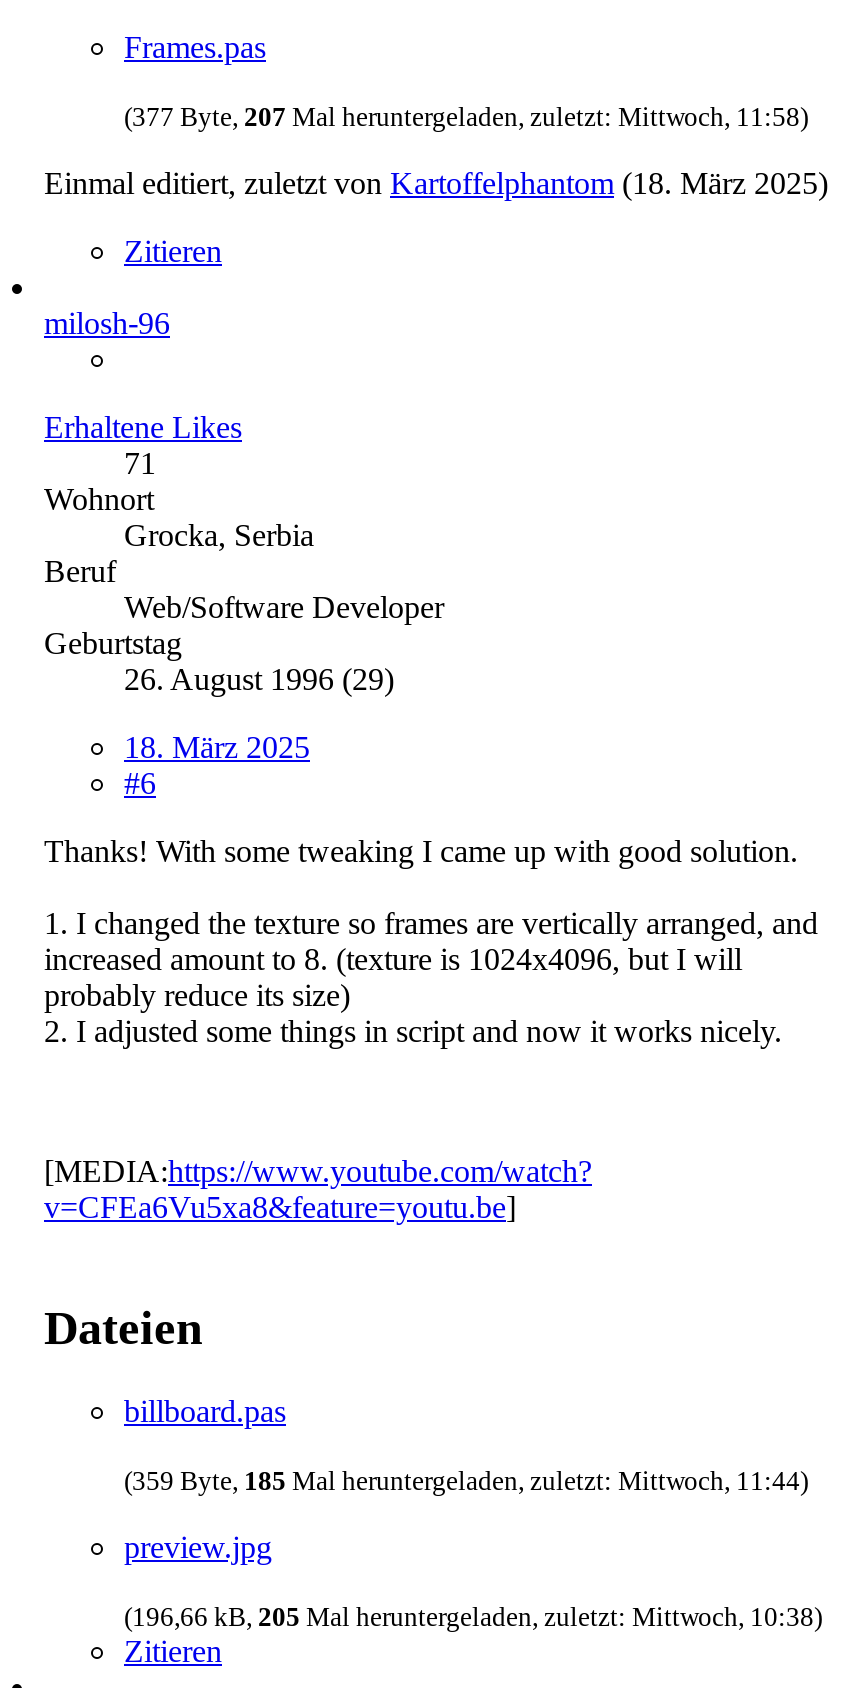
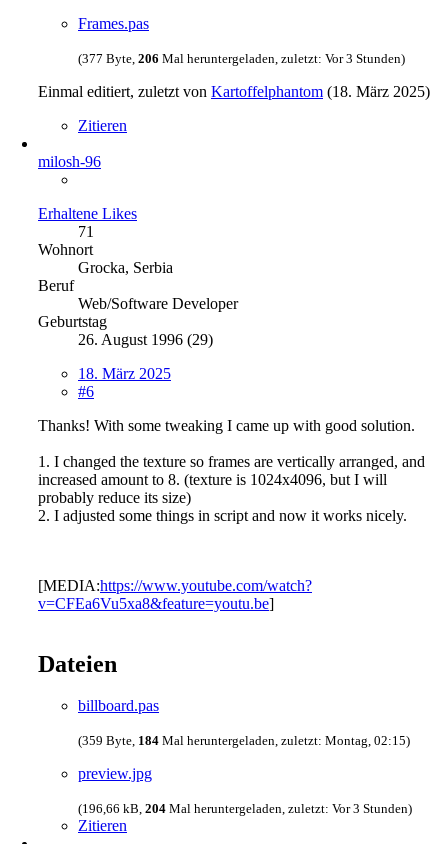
- (377 Byte, 207 Mal heruntergeladen, zuletzt: Mittwoch, 11:58)
+ (377 Byte, 206 Mal heruntergeladen, zuletzt: Vor 3 Stunden)

- (359 Byte, 185 Mal heruntergeladen, zuletzt: Mittwoch, 11:44)
+ (359 Byte, 184 Mal heruntergeladen, zuletzt: Montag, 02:15)

- (196,66 kB, 205 Mal heruntergeladen, zuletzt: Mittwoch, 10:38)
+ (196,66 kB, 204 Mal heruntergeladen, zuletzt: Vor 3 Stunden)
